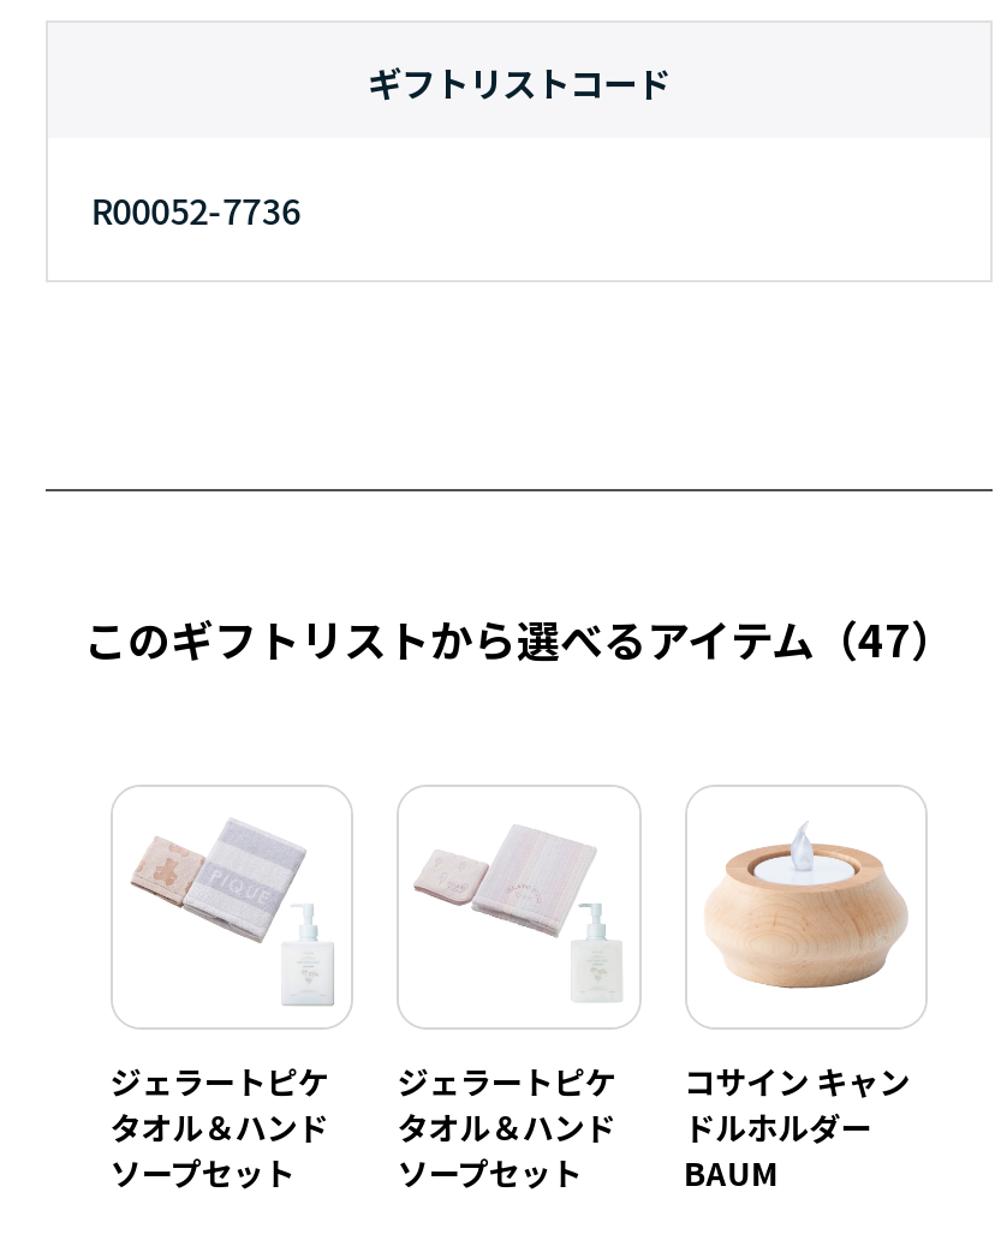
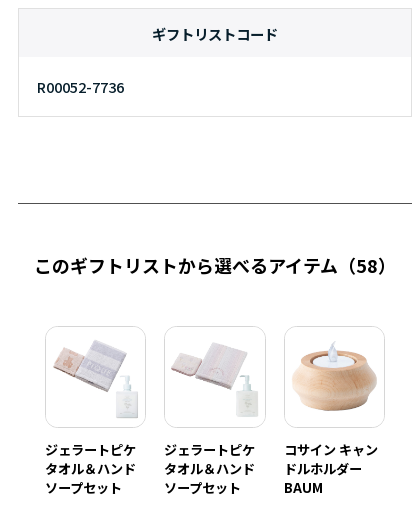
- このギフトリストから選べるアイテム（47）
+ このギフトリストから選べるアイテム（58）
